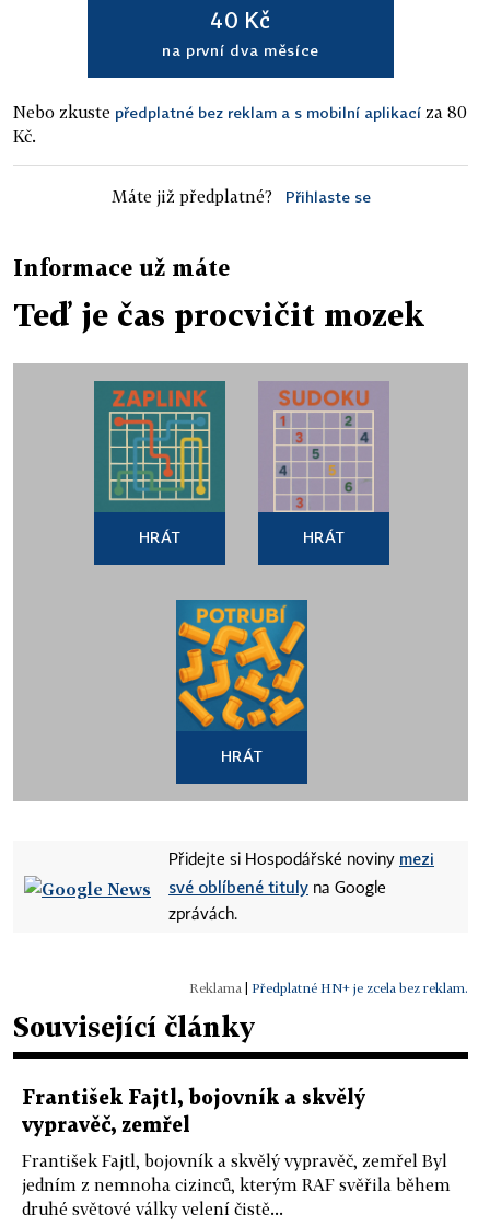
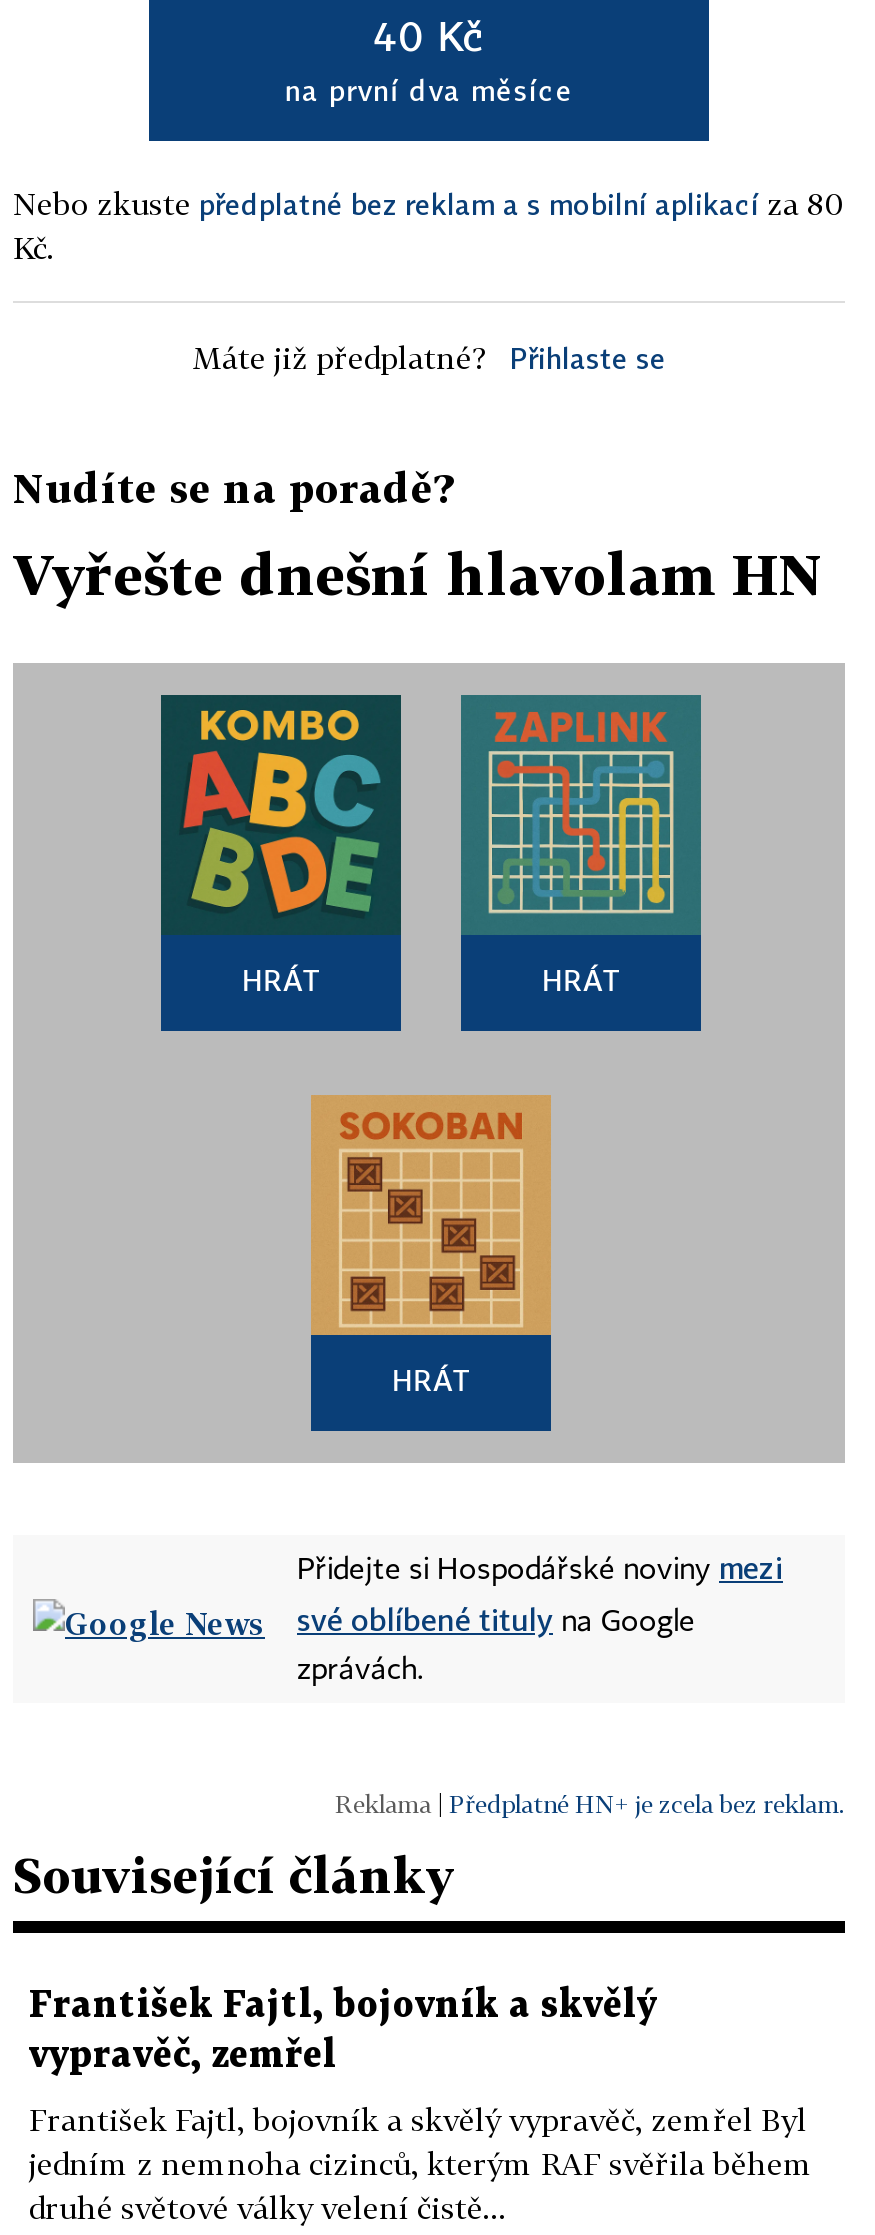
- Informace už máte
+ Nudíte se na poradě?

- Teď je čas procvičit mozek
+ Vyřešte dnešní hlavolam HN

- [image]
+ [image]

- [image]
+ [image]

- [image]
+ [image]
